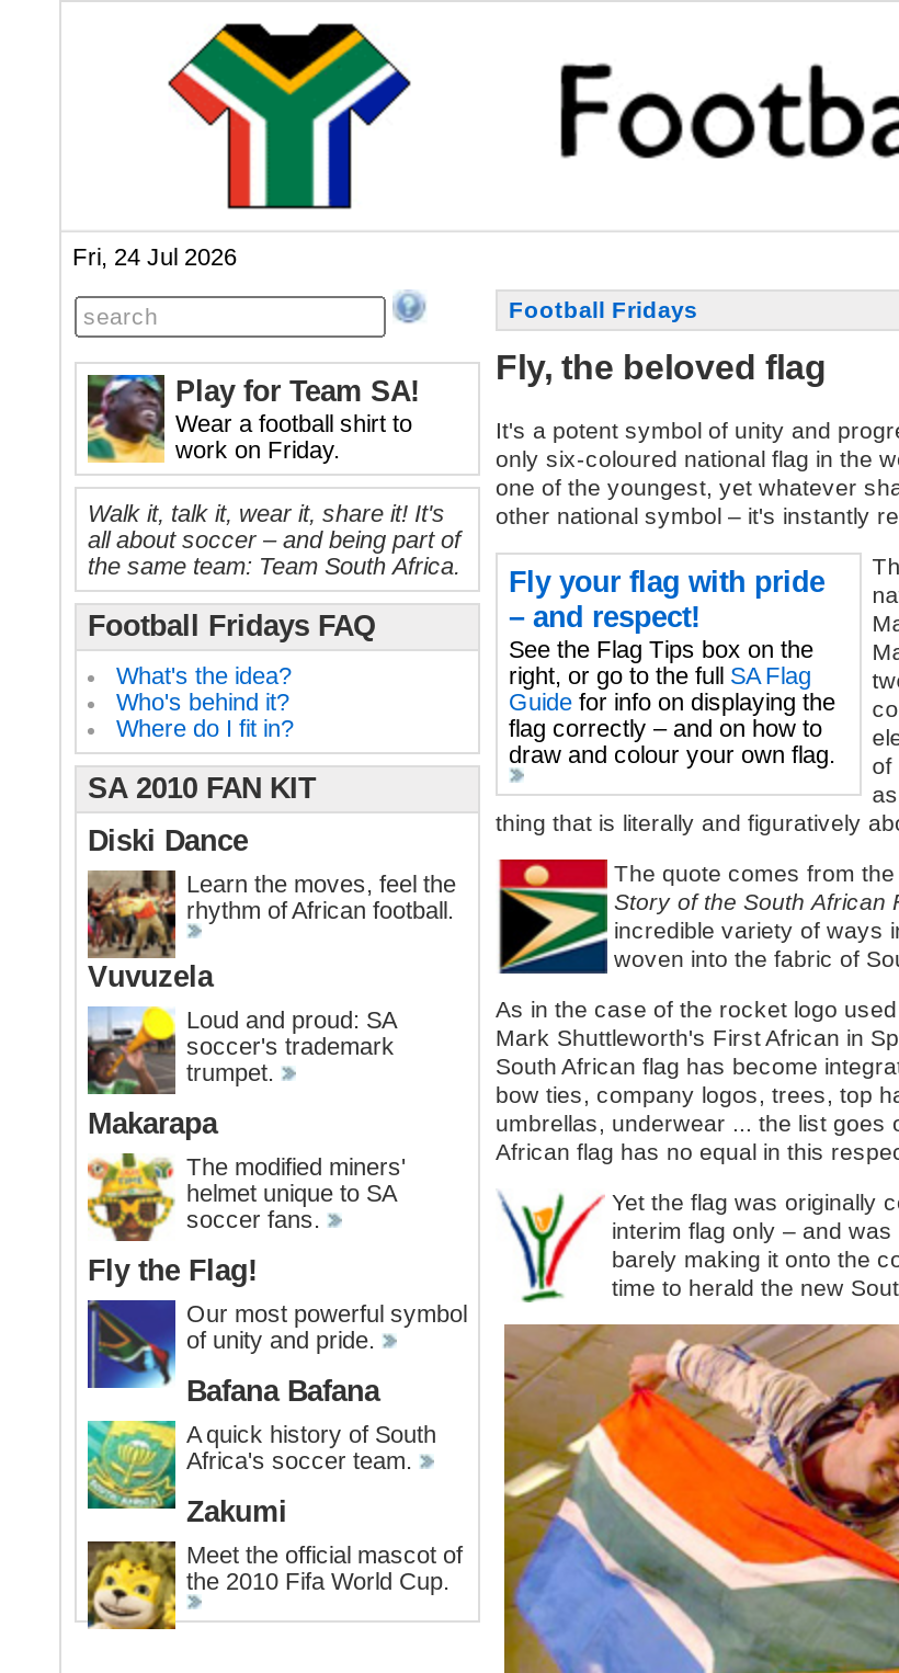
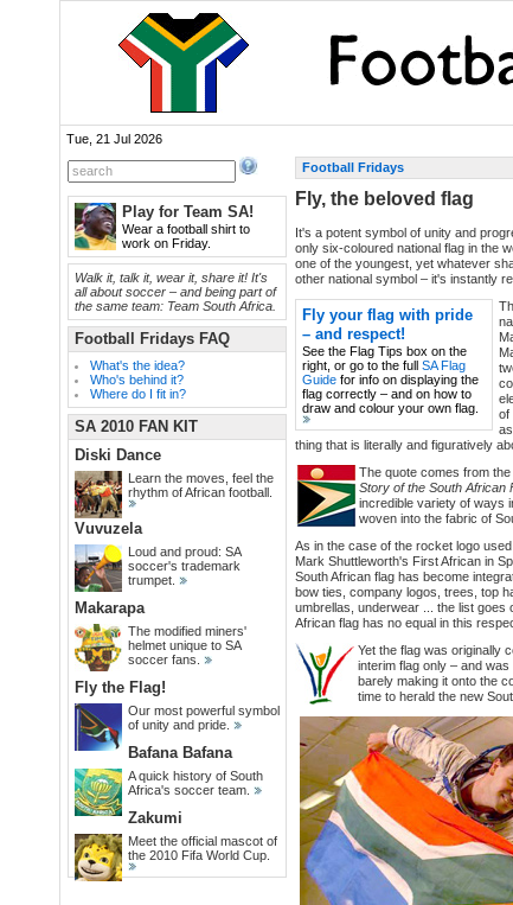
- Fri, 24 Jul 2026
+ Tue, 21 Jul 2026
